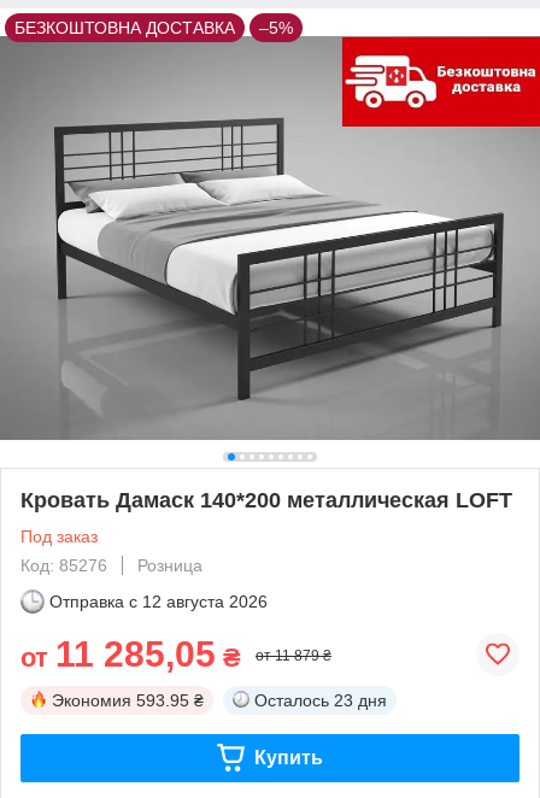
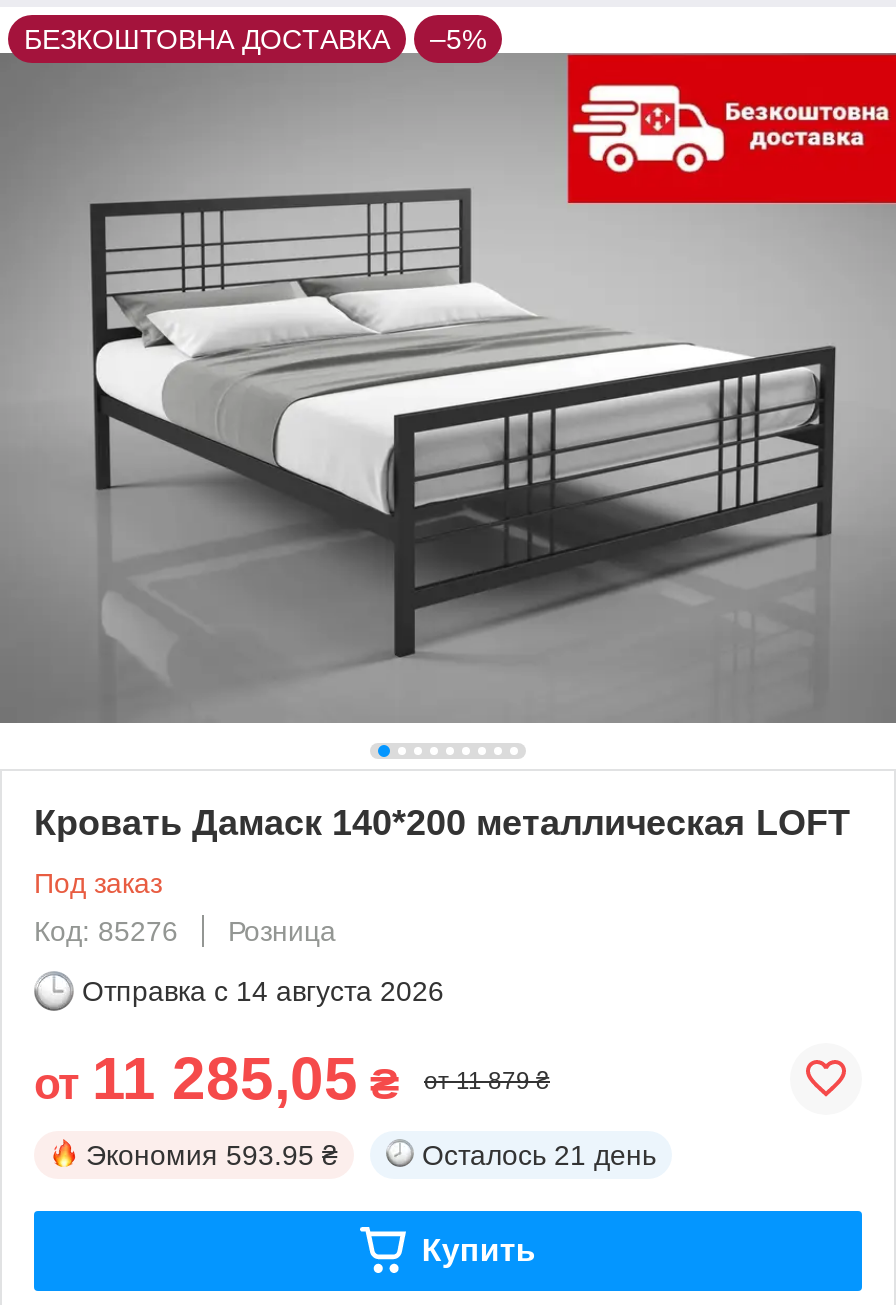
- Отправка с 12 августа 2026
+ Отправка с 14 августа 2026

- Осталось 23 дня
+ Осталось 21 день
